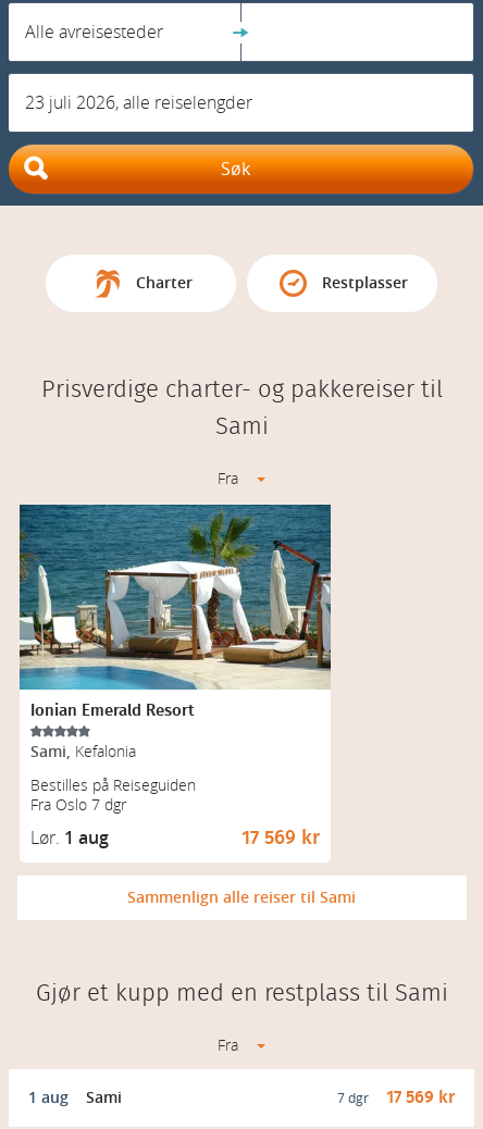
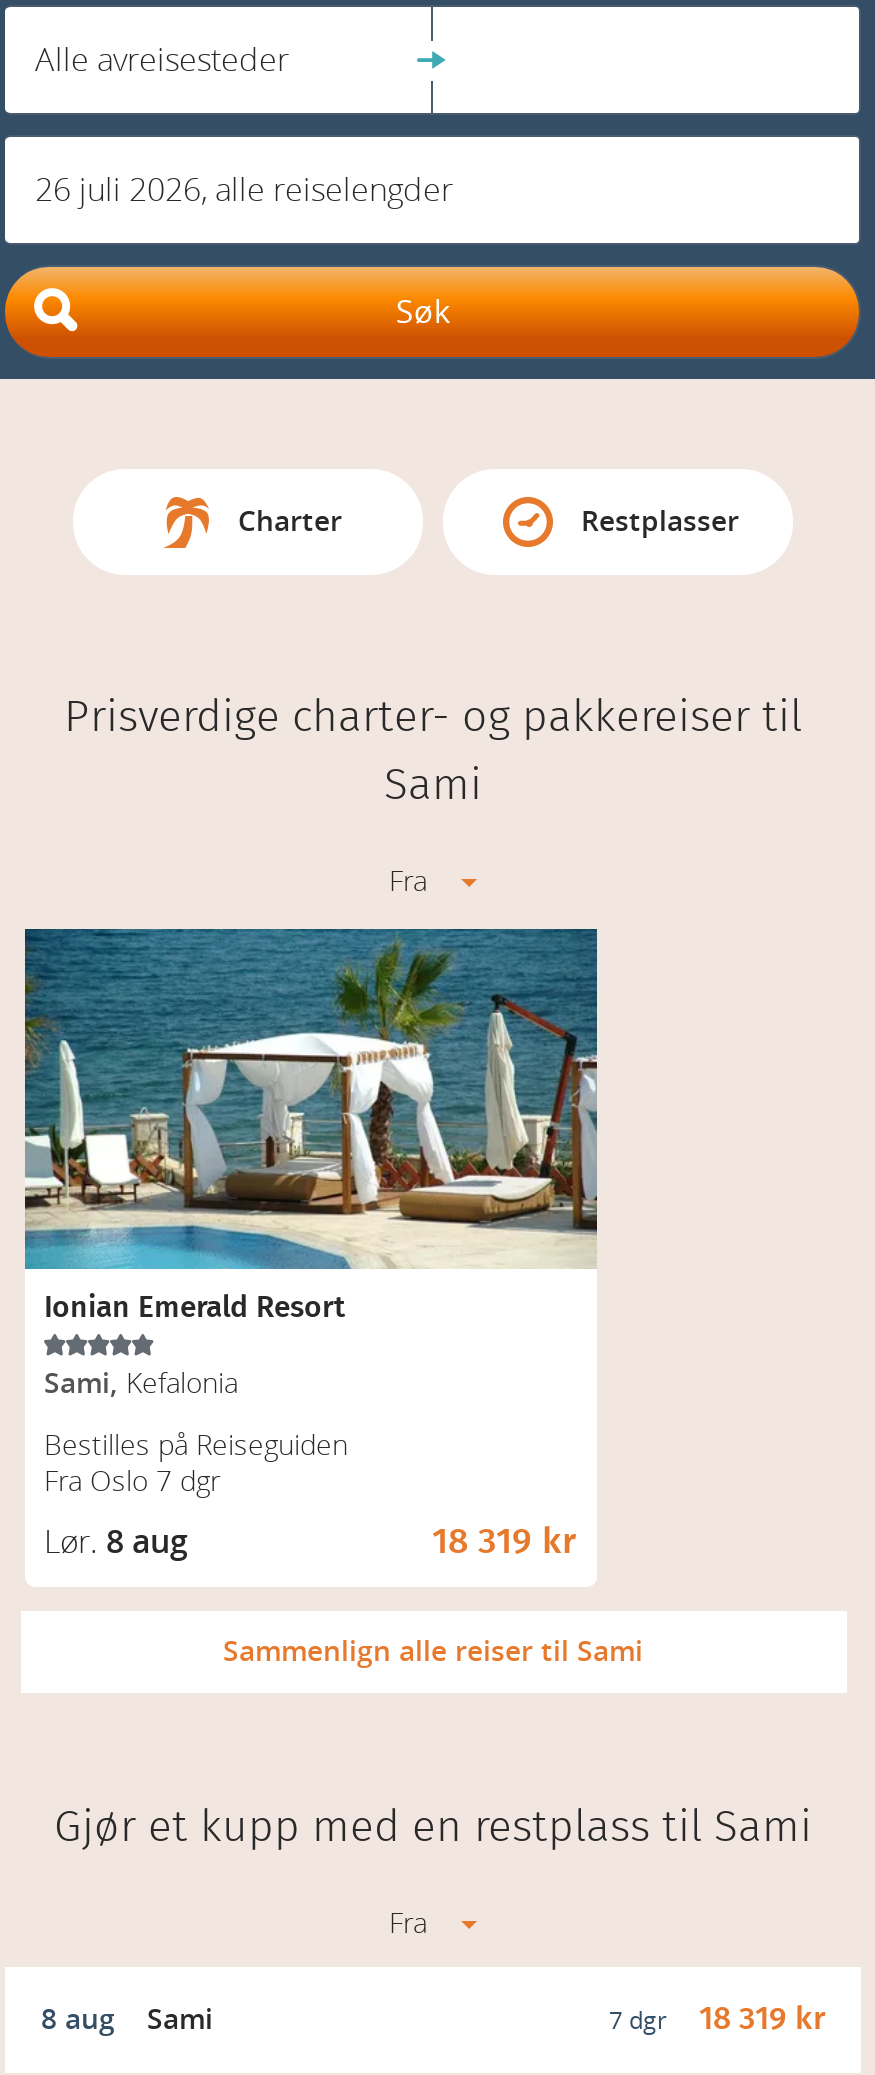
- 23 juli 2026, alle reiselengder
+ 26 juli 2026, alle reiselengder

- Lør. 1 aug
+ Lør. 8 aug

- 17 569 kr
+ 18 319 kr

- 1 aug Sami
+ 8 aug Sami

- 7 dgr 17 569 kr
+ 7 dgr 18 319 kr
